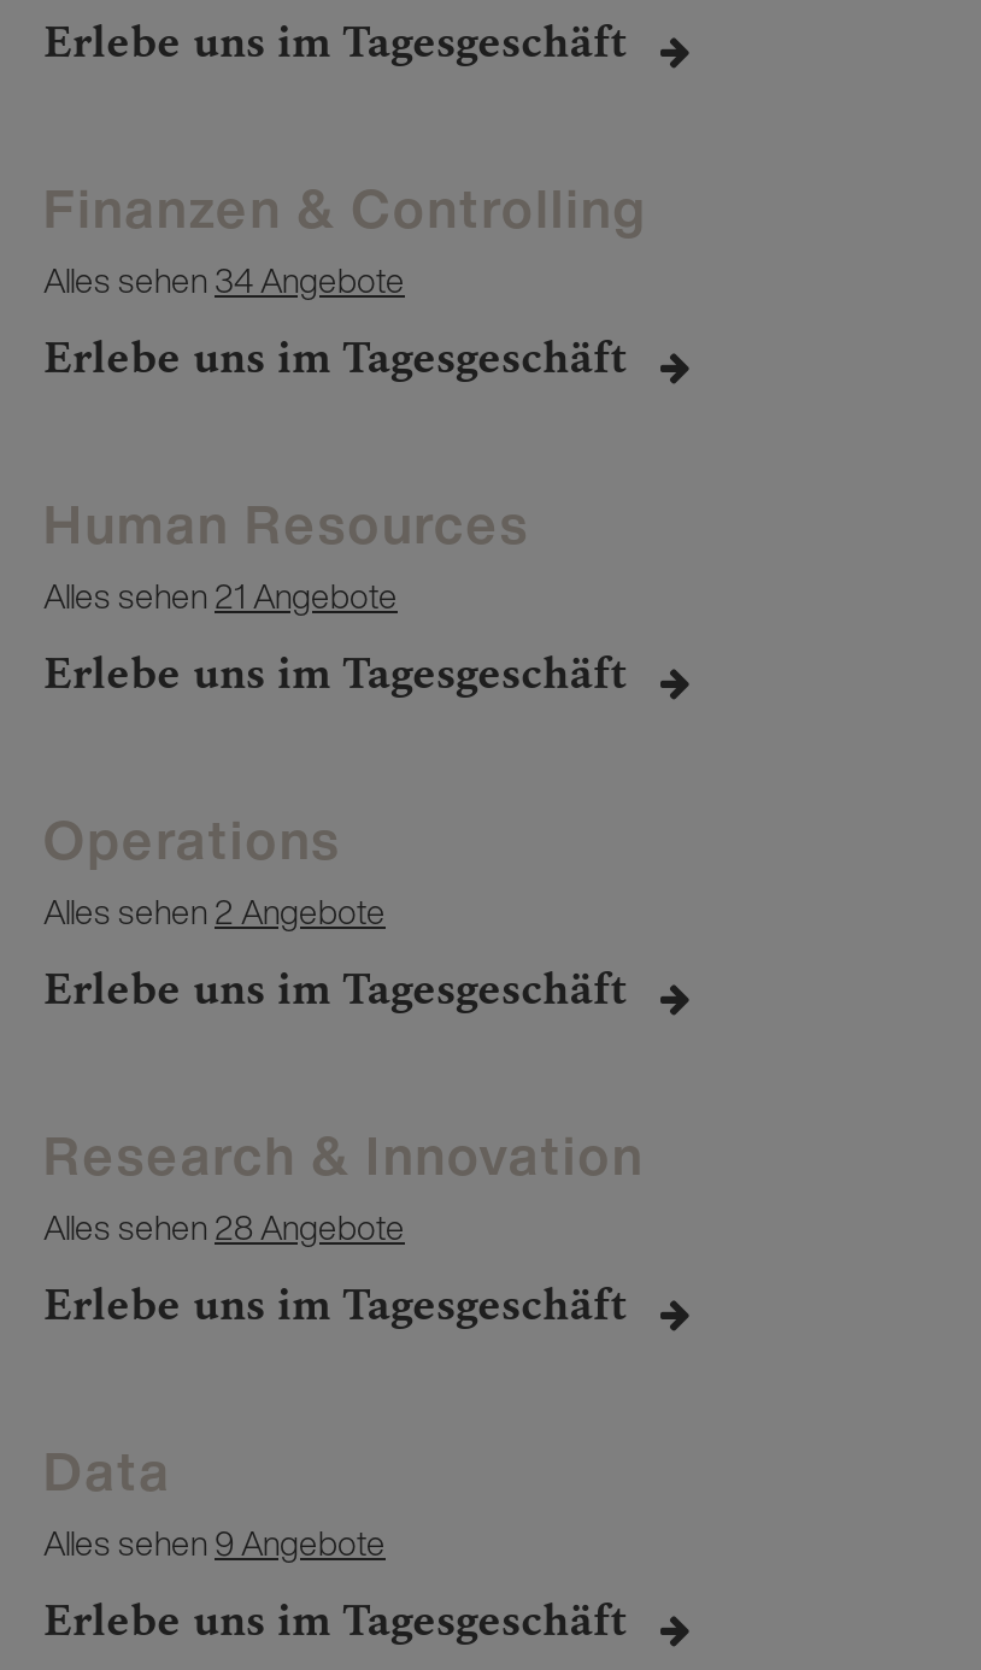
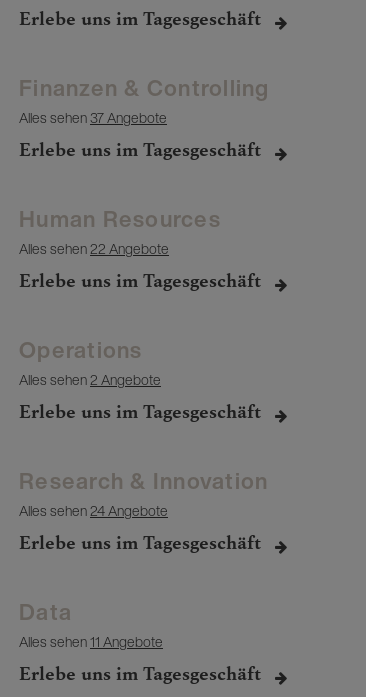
- Alles sehen 34 Angebote
+ Alles sehen 37 Angebote

- Alles sehen 21 Angebote
+ Alles sehen 22 Angebote

- Alles sehen 28 Angebote
+ Alles sehen 24 Angebote

- Alles sehen 9 Angebote
+ Alles sehen 11 Angebote
